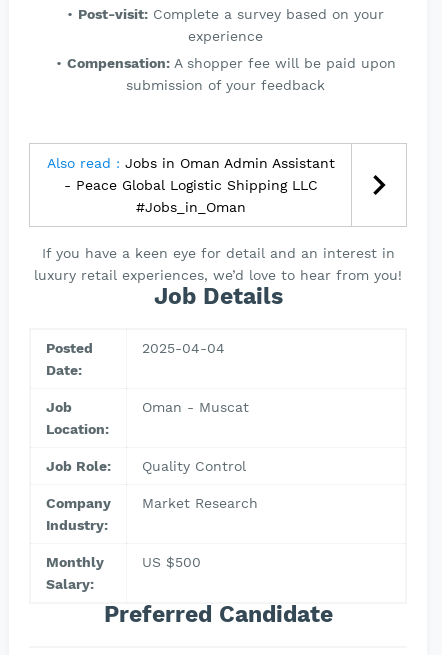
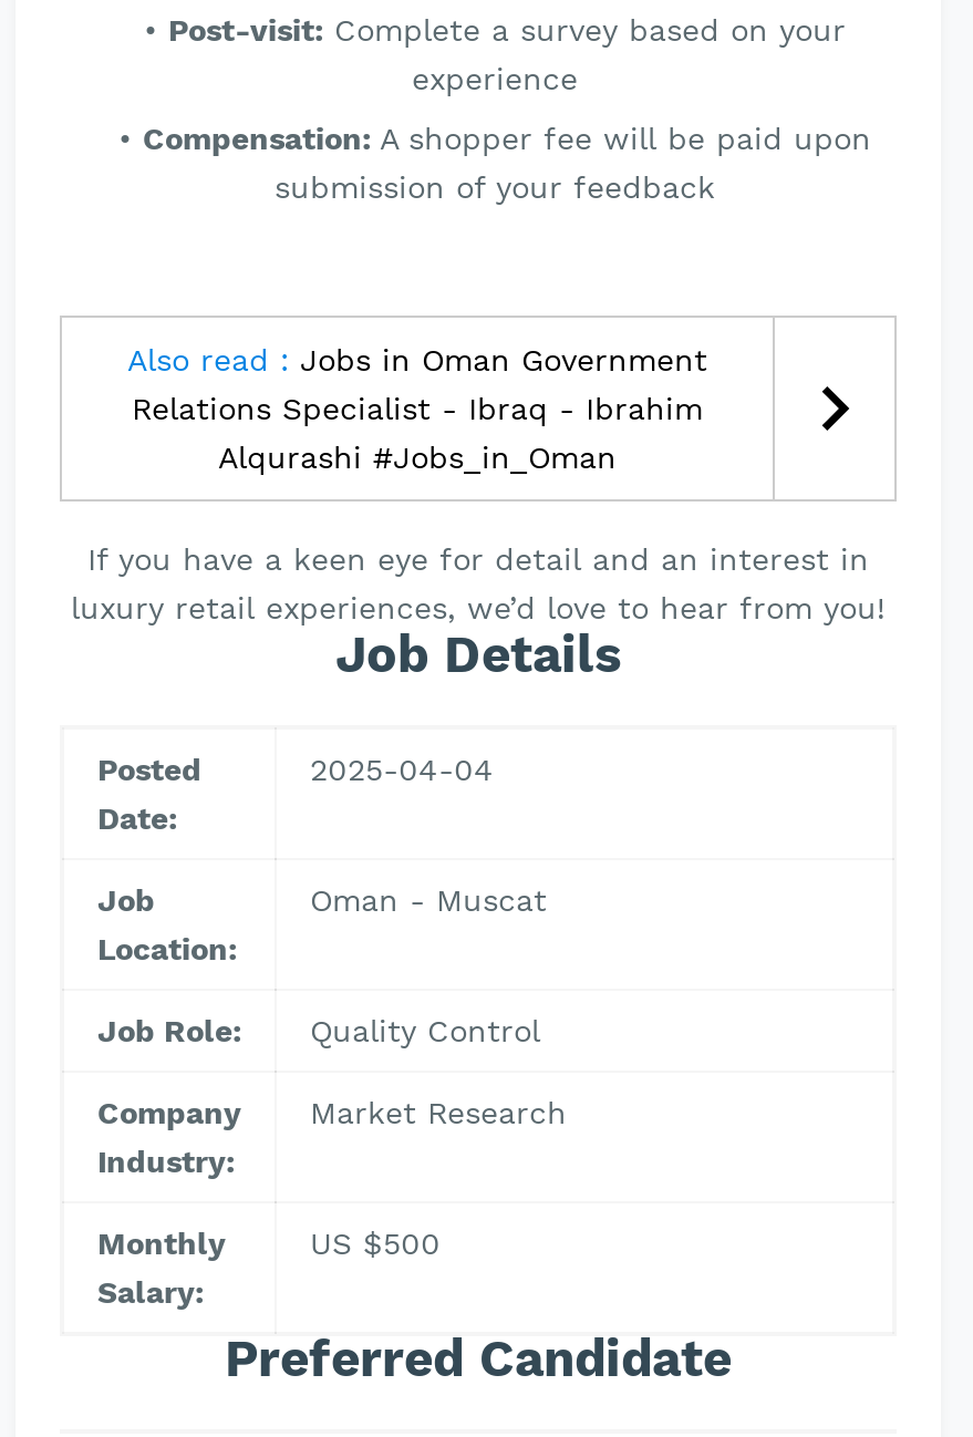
- Also read : Jobs in Oman Admin Assistant
- - Peace Global Logistic Shipping LLC
- #Jobs_in_Oman
+ Also read : Jobs in Oman Government
+ Relations Specialist - Ibraq - Ibrahim
+ Alqurashi #Jobs_in_Oman
